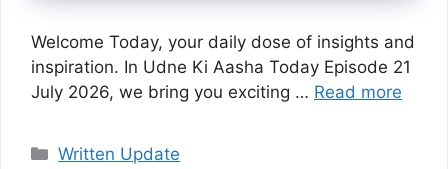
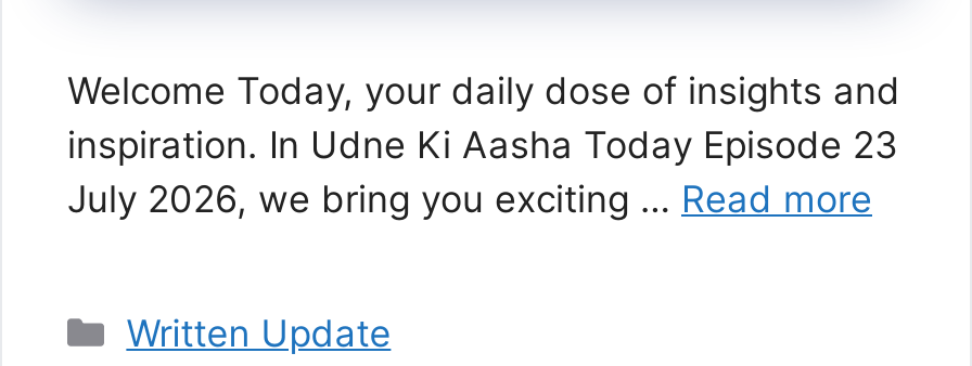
- inspiration. In Udne Ki Aasha Today Episode 21
+ inspiration. In Udne Ki Aasha Today Episode 23
